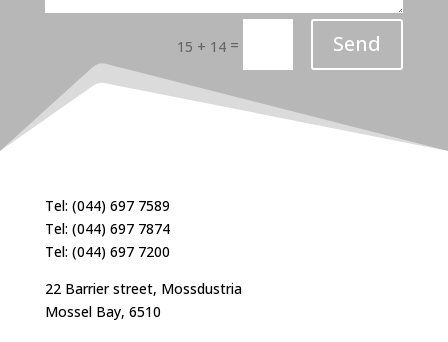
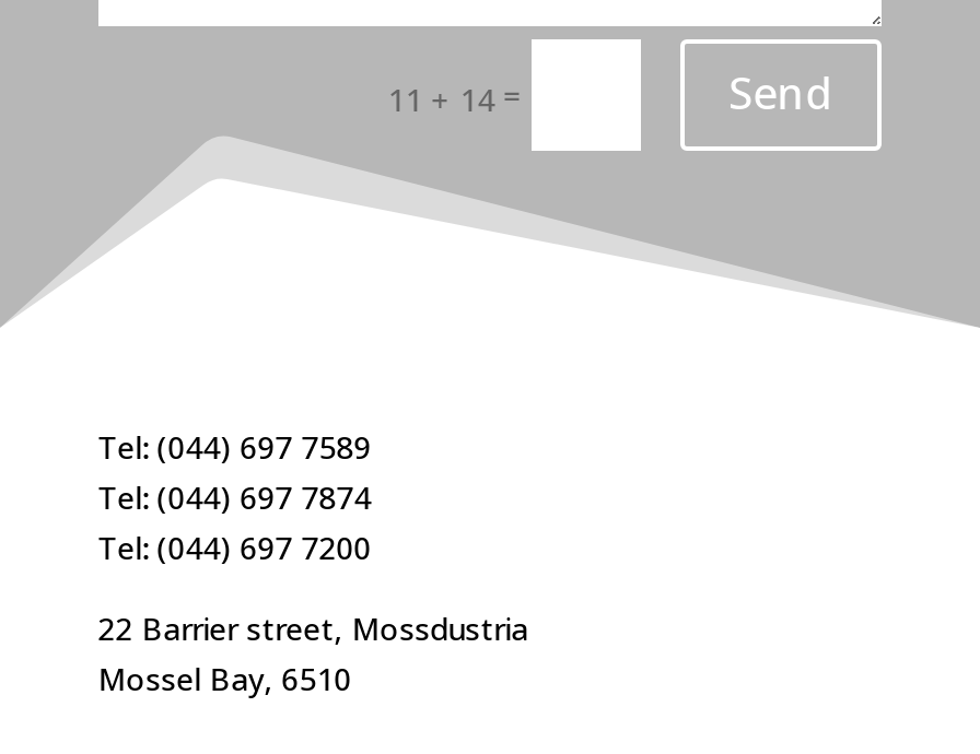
- 15 + 14 =
+ 11 + 14 =
